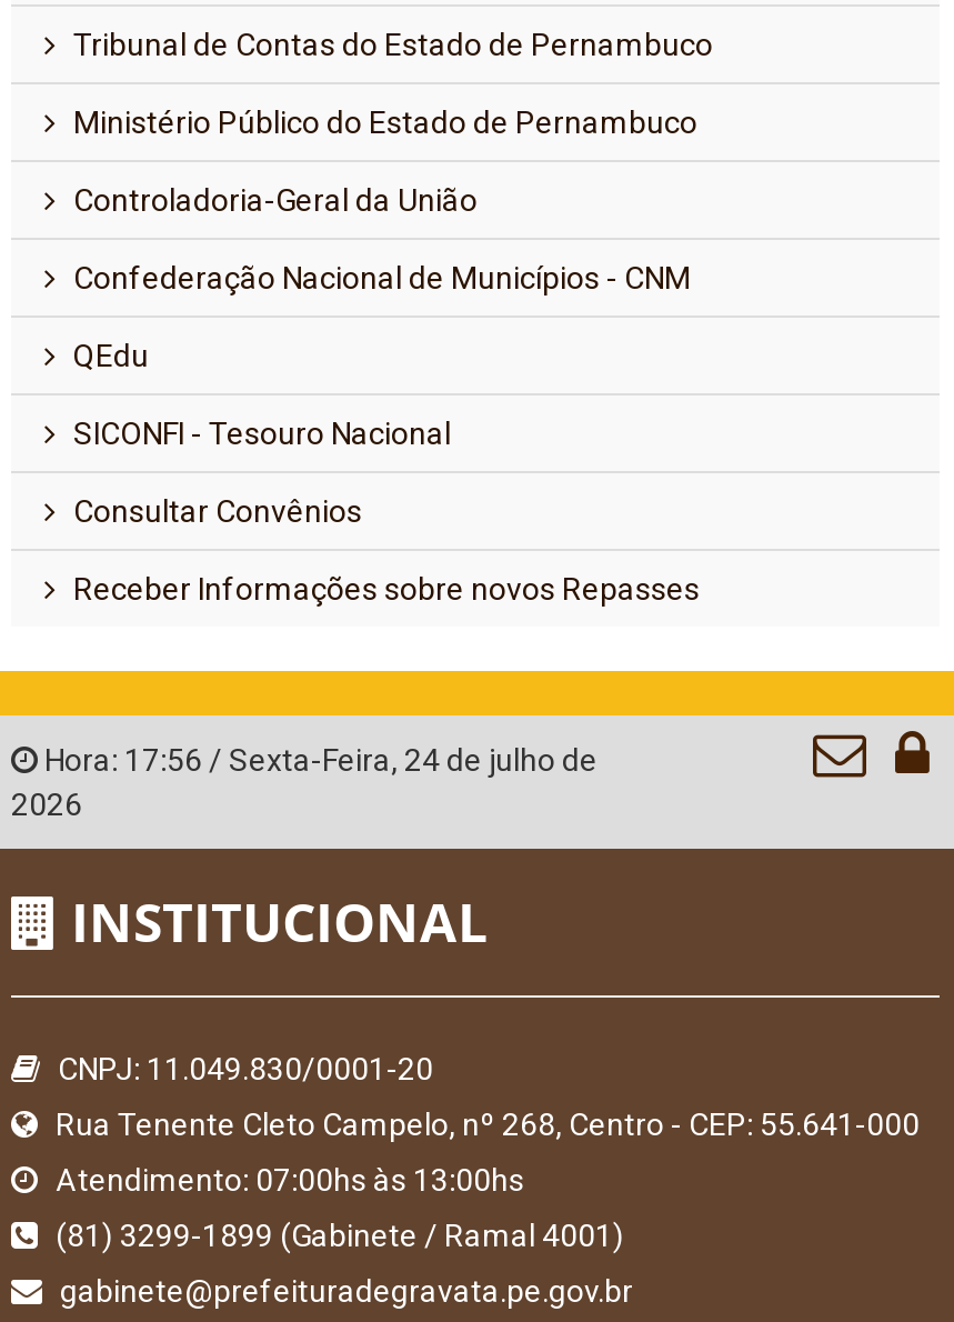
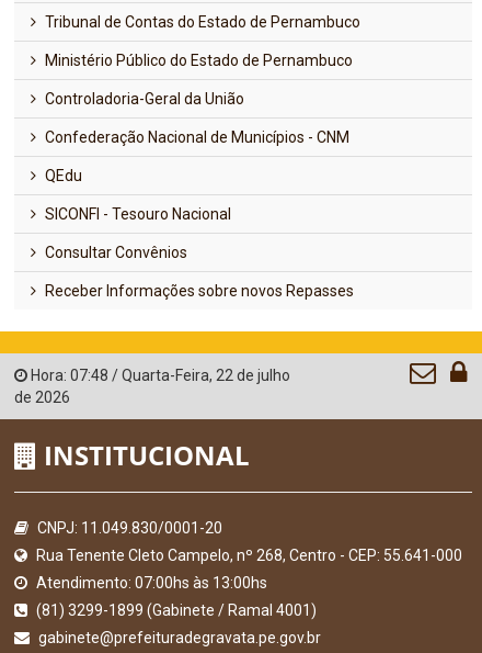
- Hora: 17:56 / Sexta-Feira, 24 de julho de
- 2026
+ Hora: 07:48 / Quarta-Feira, 22 de julho
+ de 2026
